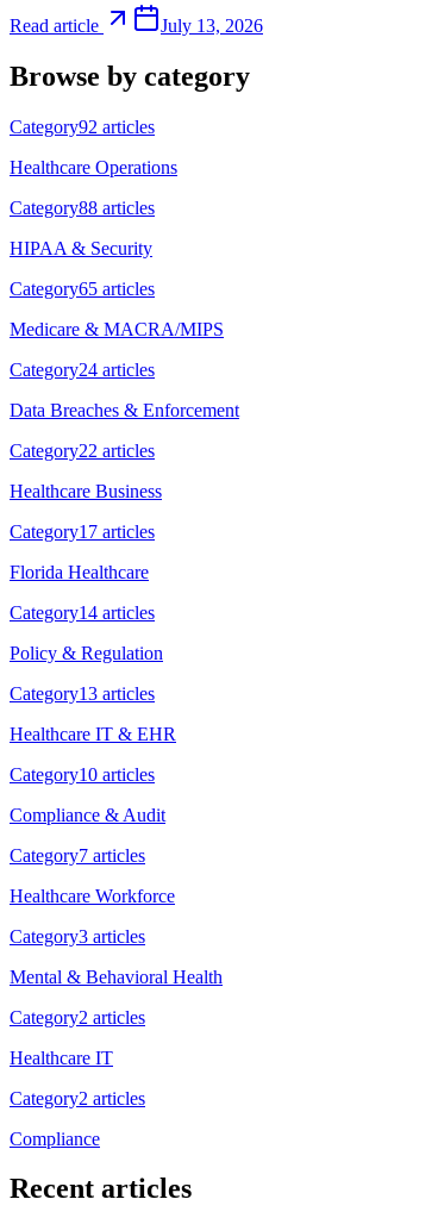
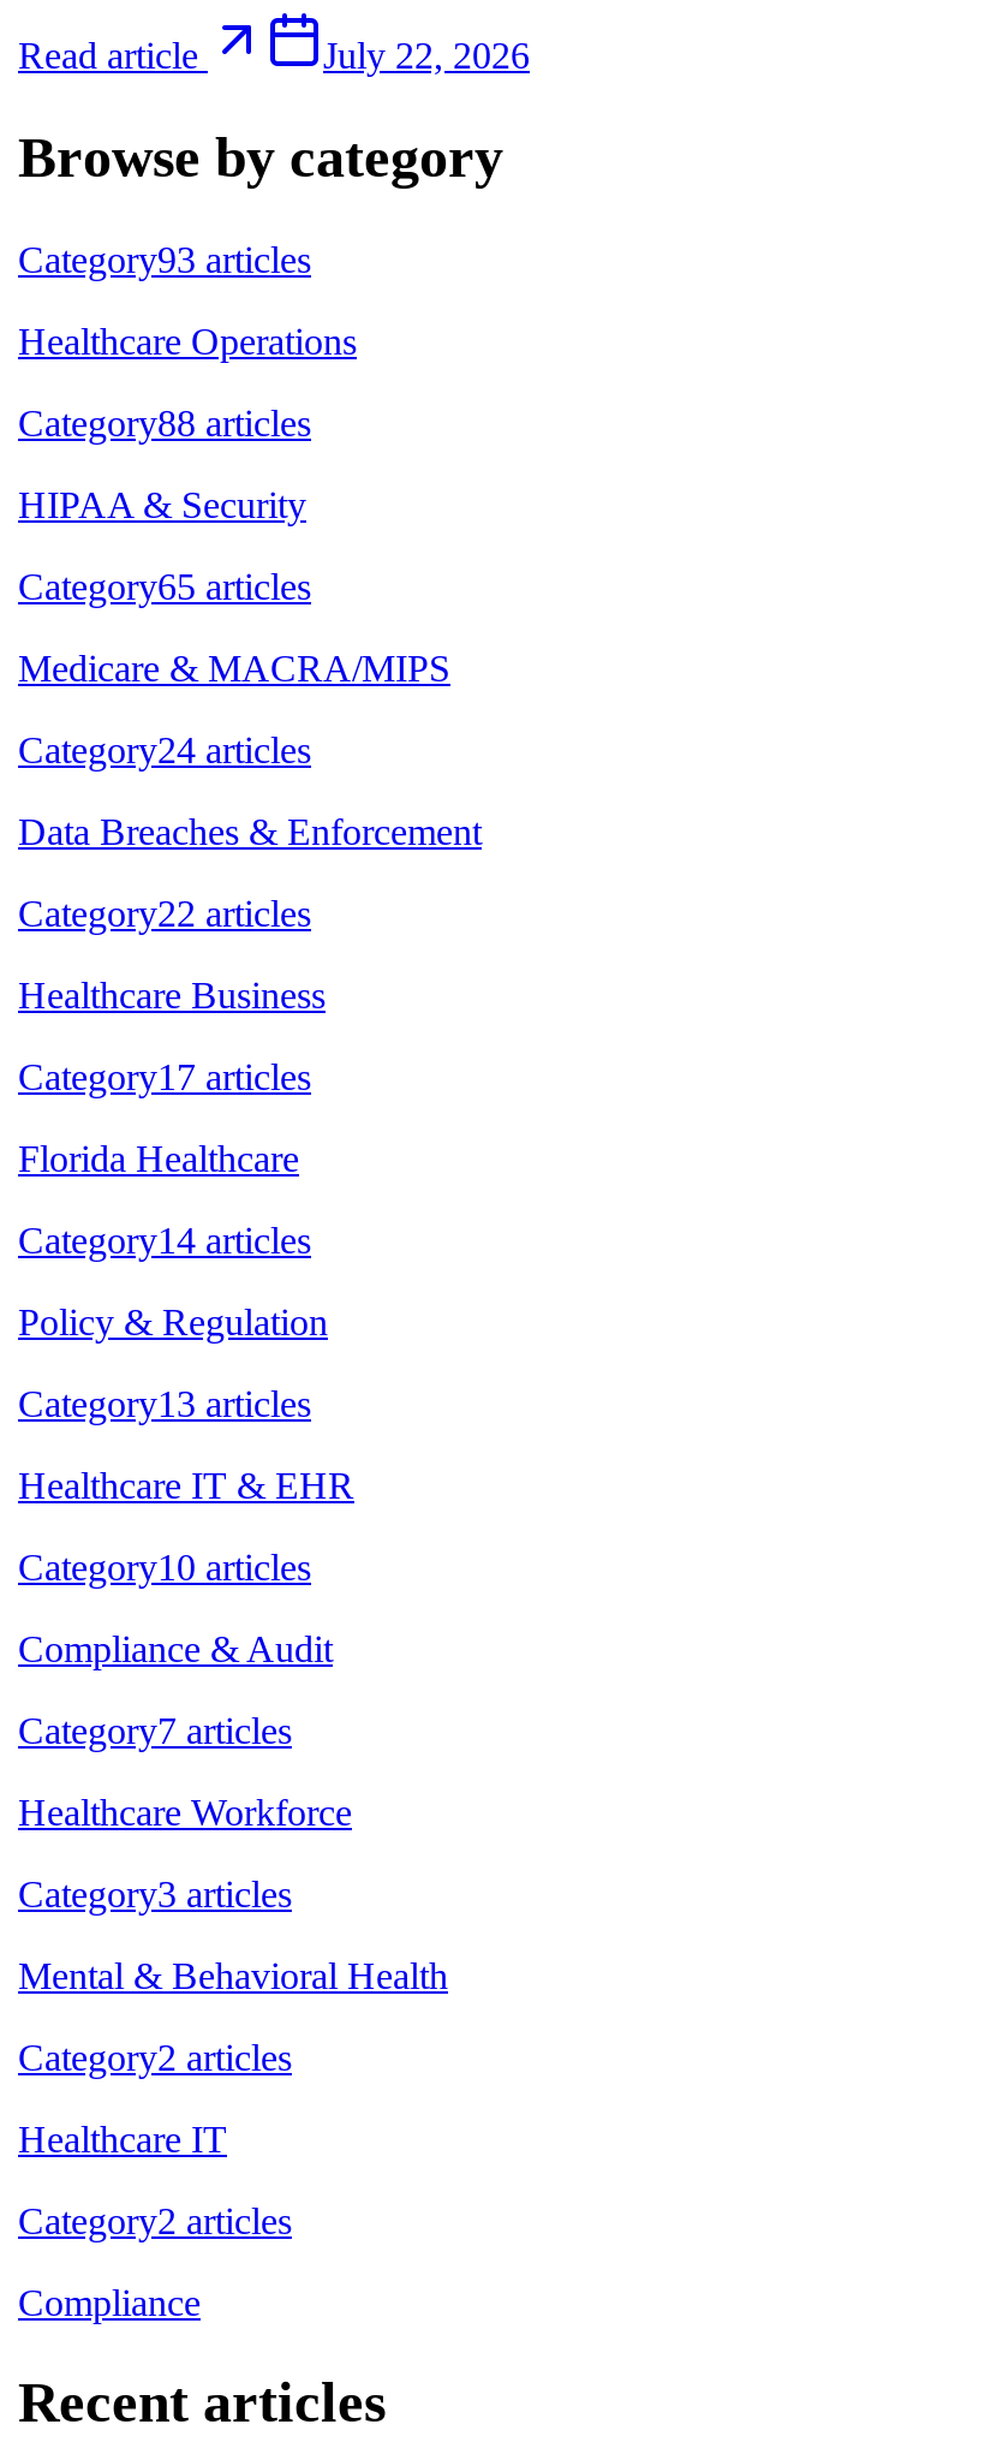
- July 13, 2026
+ July 22, 2026

- Category92 articles
+ Category93 articles
